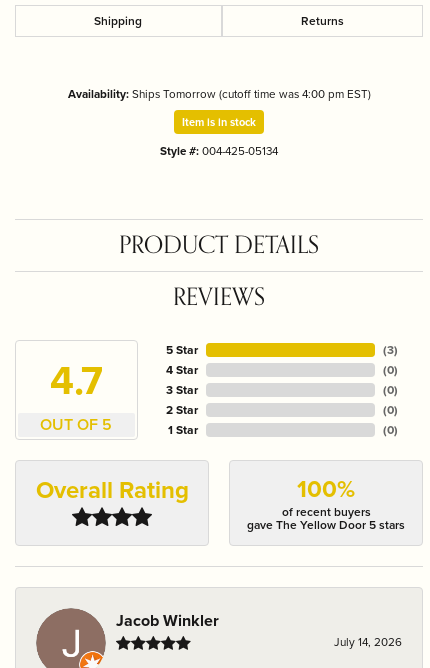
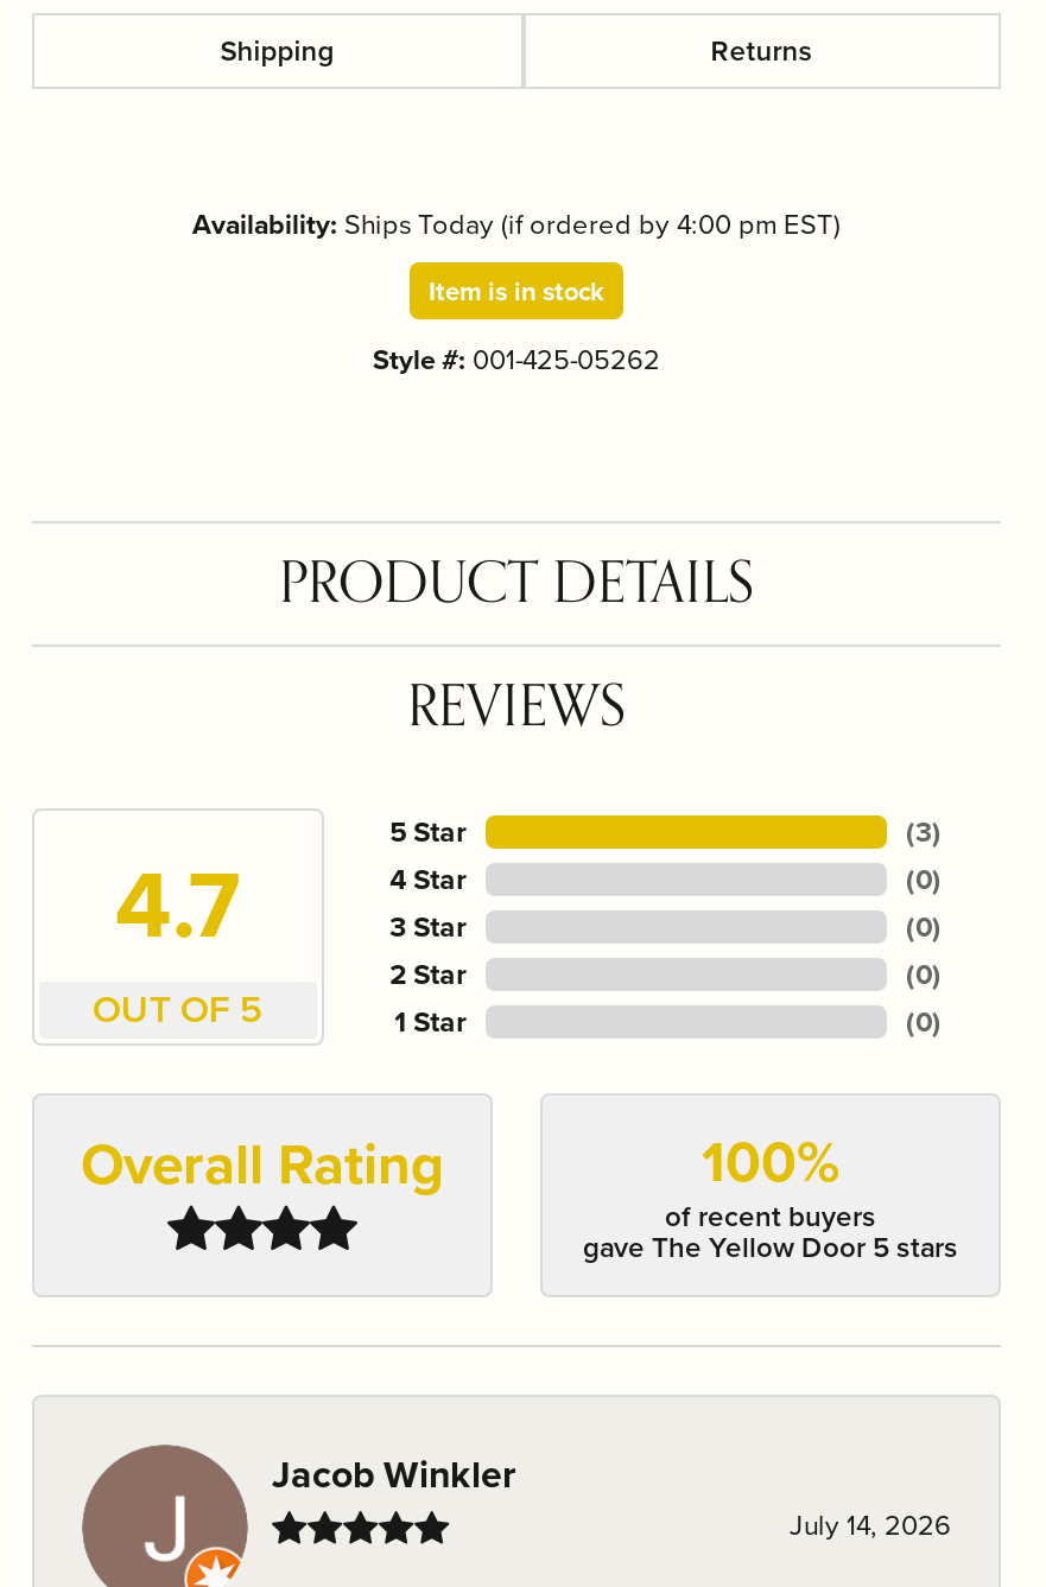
- Availability: Ships Tomorrow (cutoff time was 4:00 pm EST)
+ Availability: Ships Today (if ordered by 4:00 pm EST)

- Style #: 004-425-05134
+ Style #: 001-425-05262
